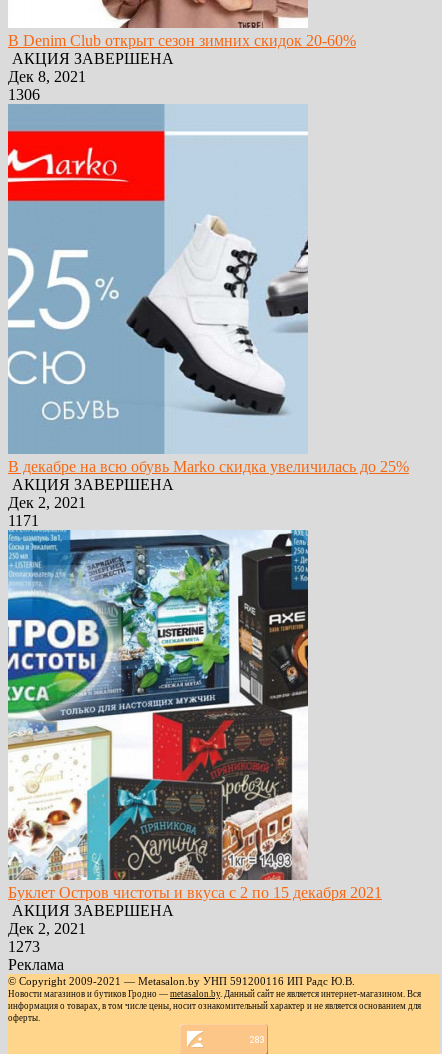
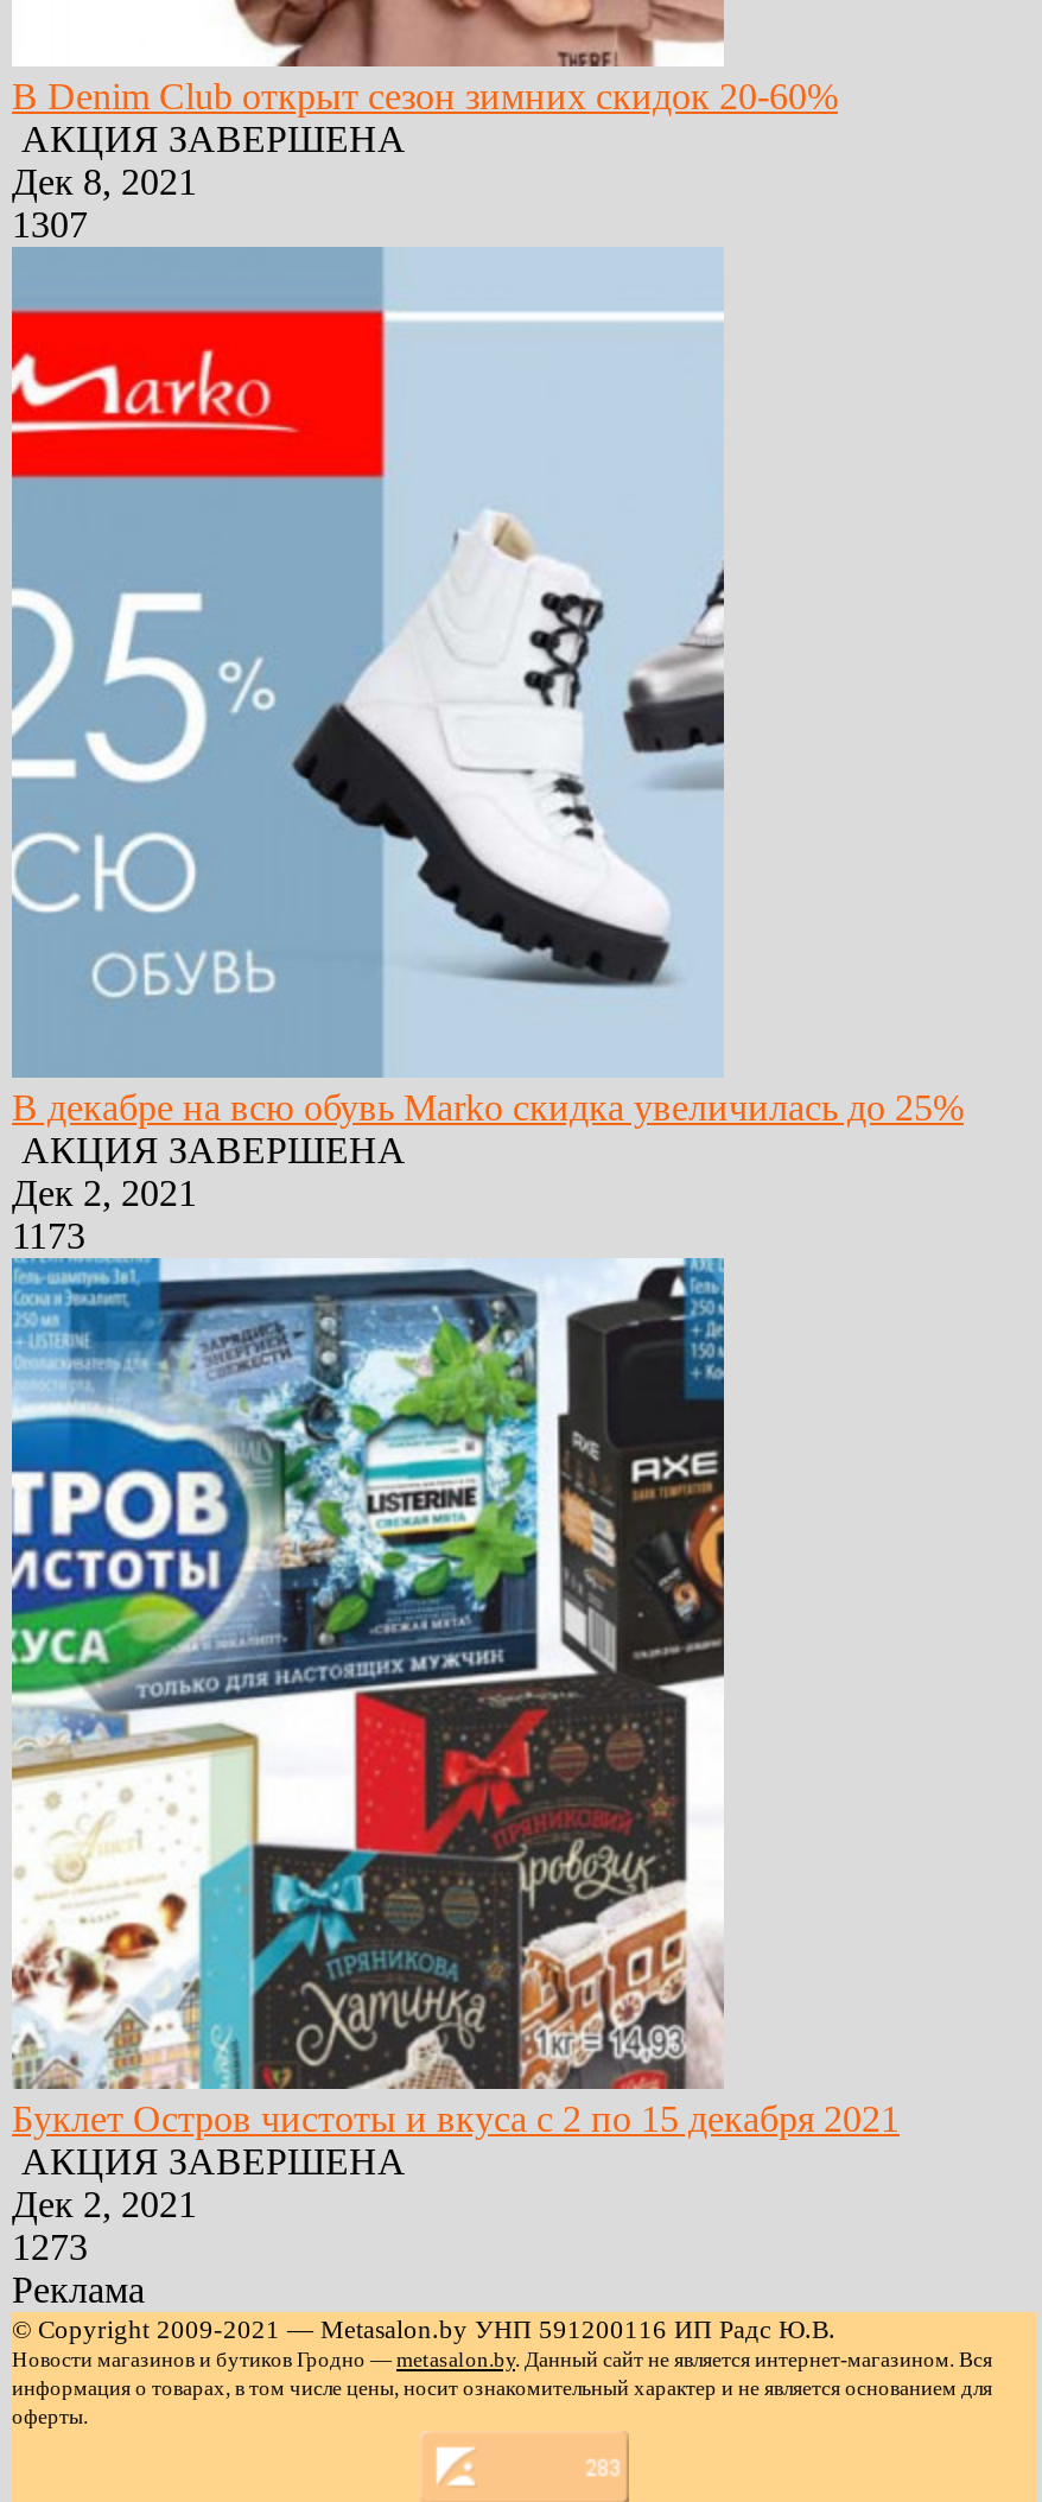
- 1306
+ 1307

- 1171
+ 1173
